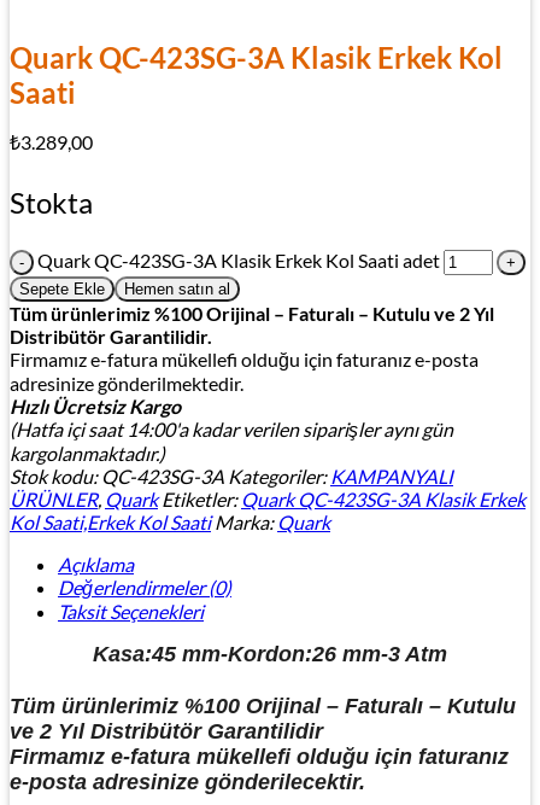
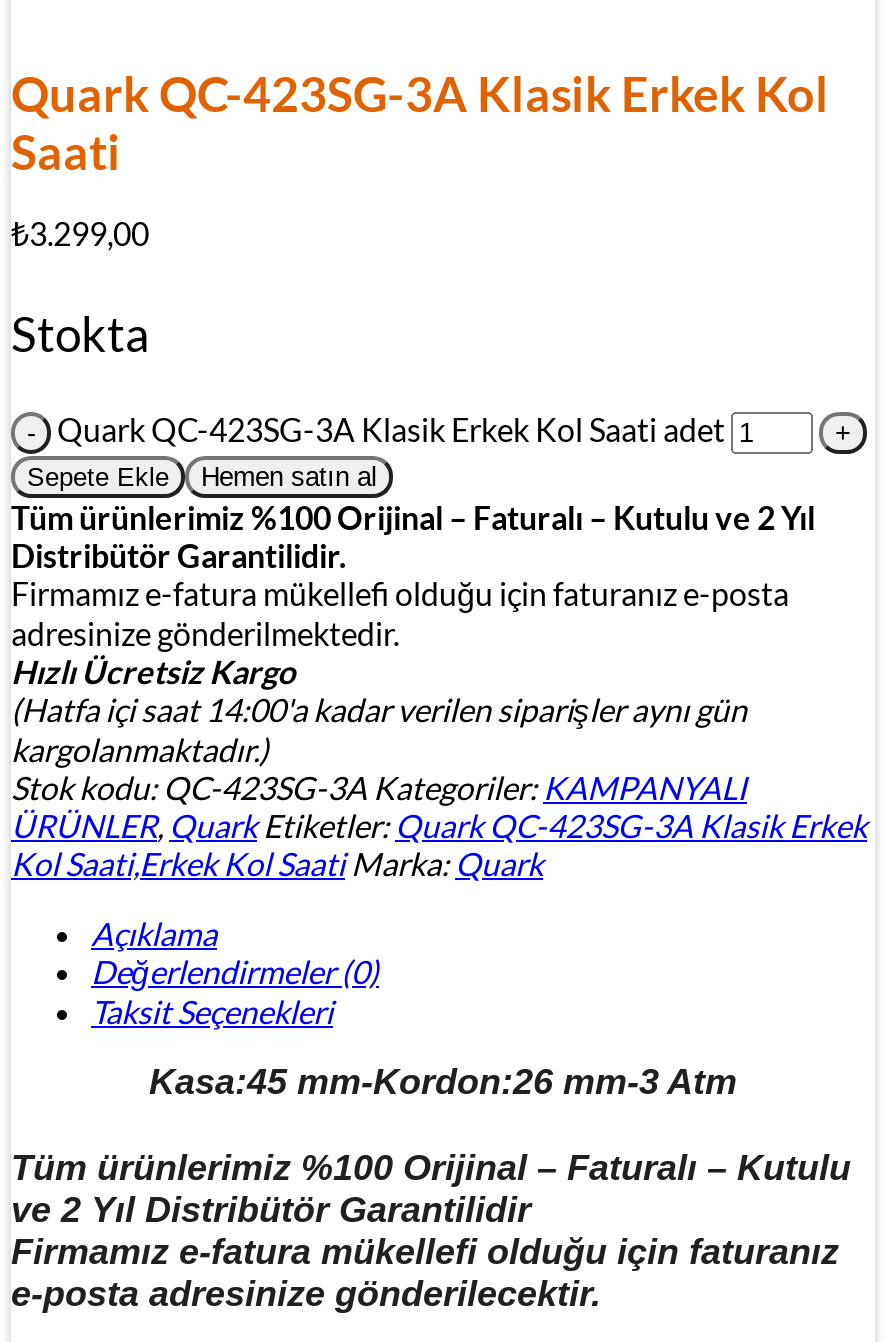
- ₺3.289,00
+ ₺3.299,00
